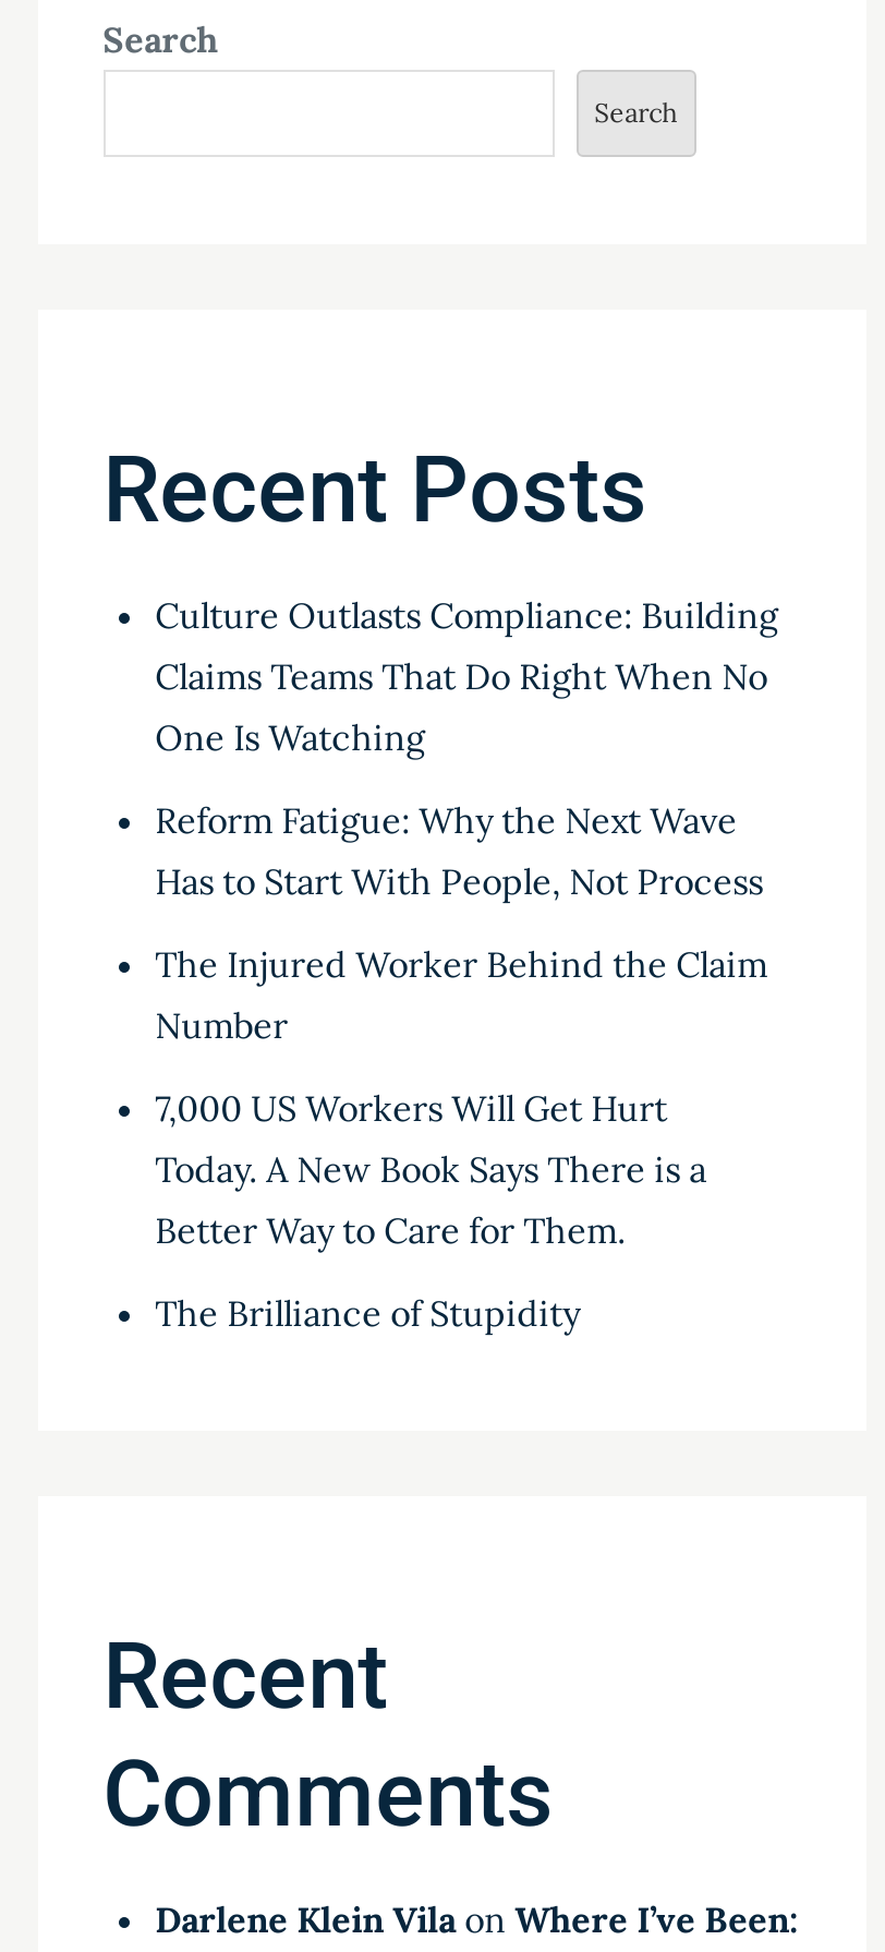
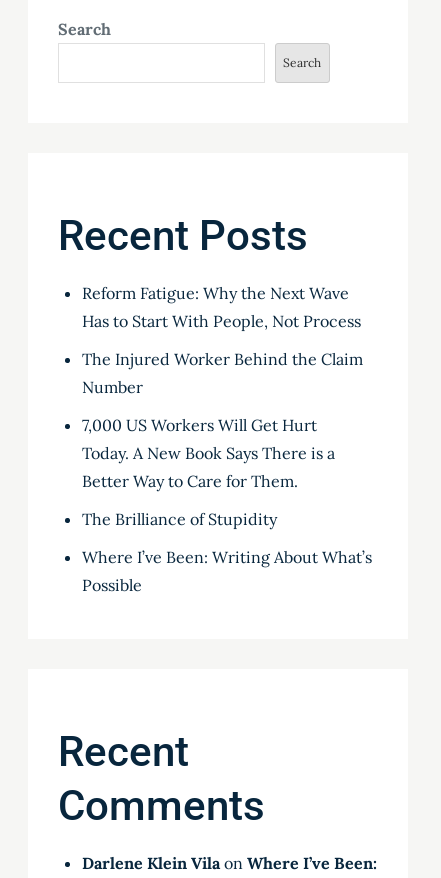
- Culture Outlasts Compliance: Building
- Claims Teams That Do Right When No
- One Is Watching

moved up: Reform Fatigue: Why the Next Wave | Has to Start With People, Not Process | The Injured Worker Behind the Claim | Number | 7,000 US Workers Will Get Hurt | Today. A New Book Says There is a | Better Way to Care for Them. | The Brilliance of Stupidity

+ Where I’ve Been: Writing About What’s
+ Possible
